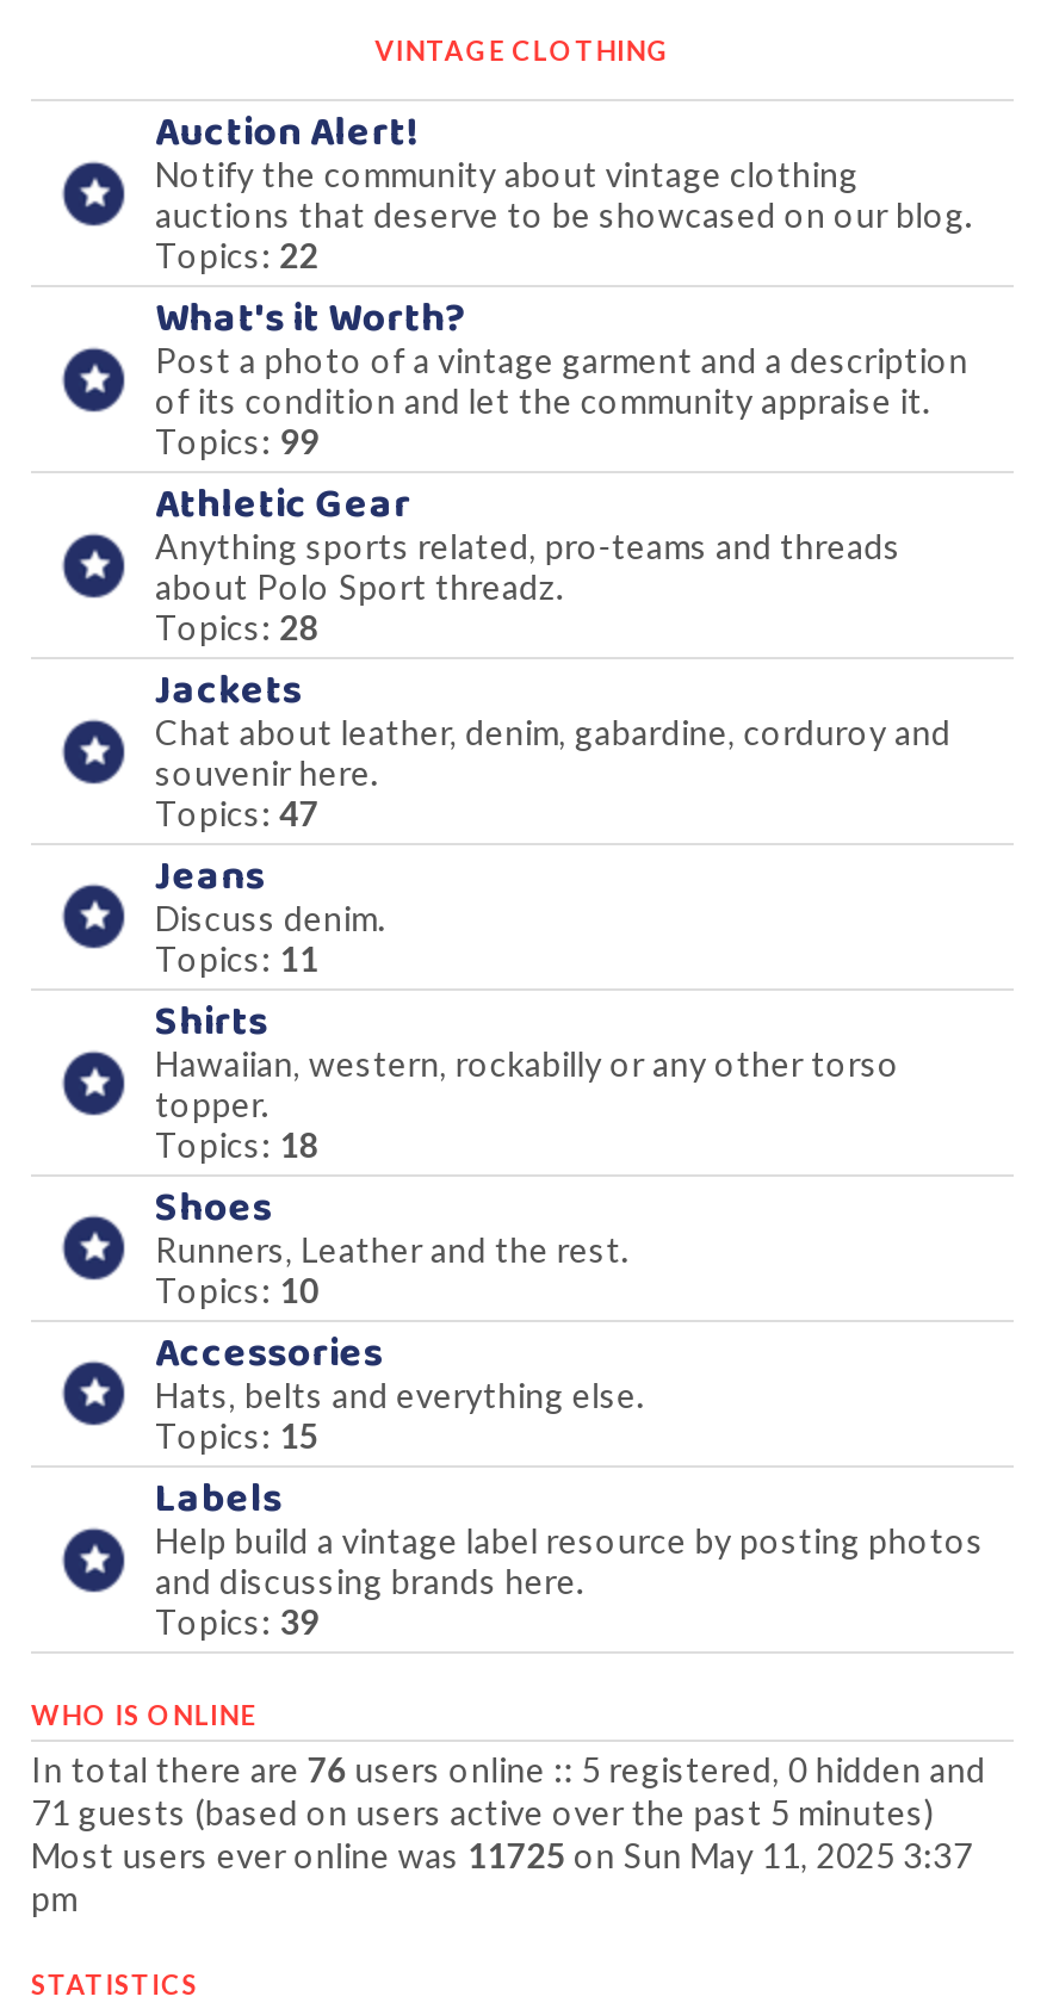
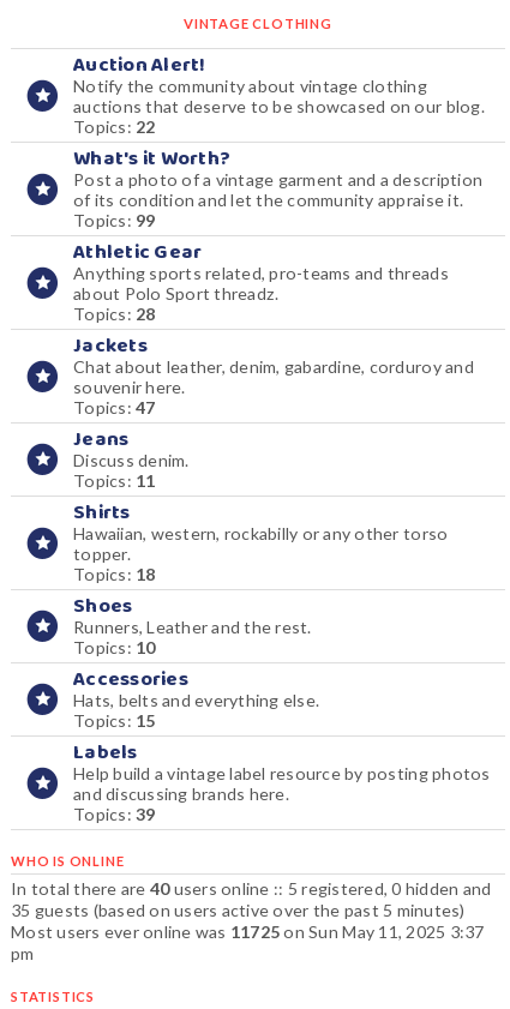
- In total there are 76 users online :: 5 registered, 0 hidden and
+ In total there are 40 users online :: 5 registered, 0 hidden and

- 71 guests (based on users active over the past 5 minutes)
+ 35 guests (based on users active over the past 5 minutes)
